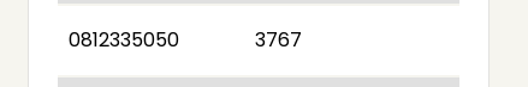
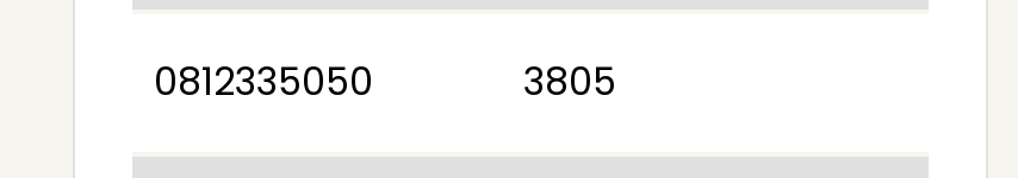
- 3767
+ 3805
